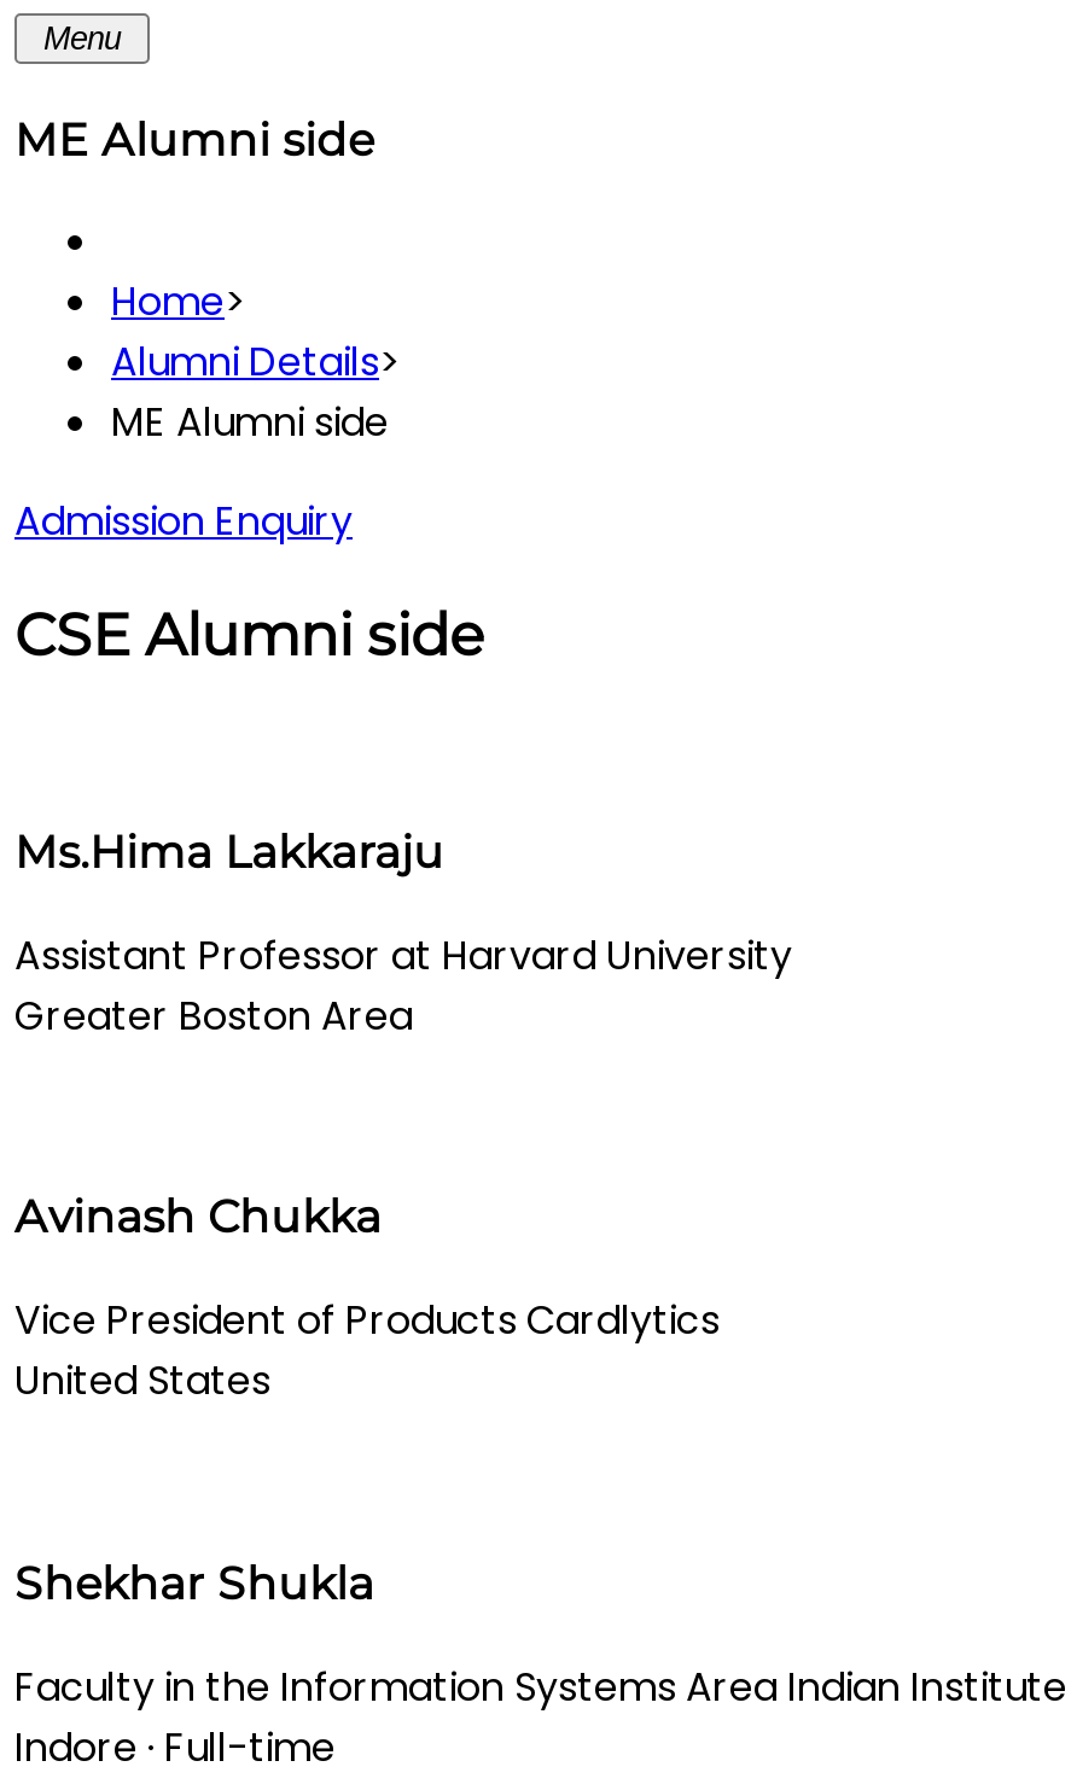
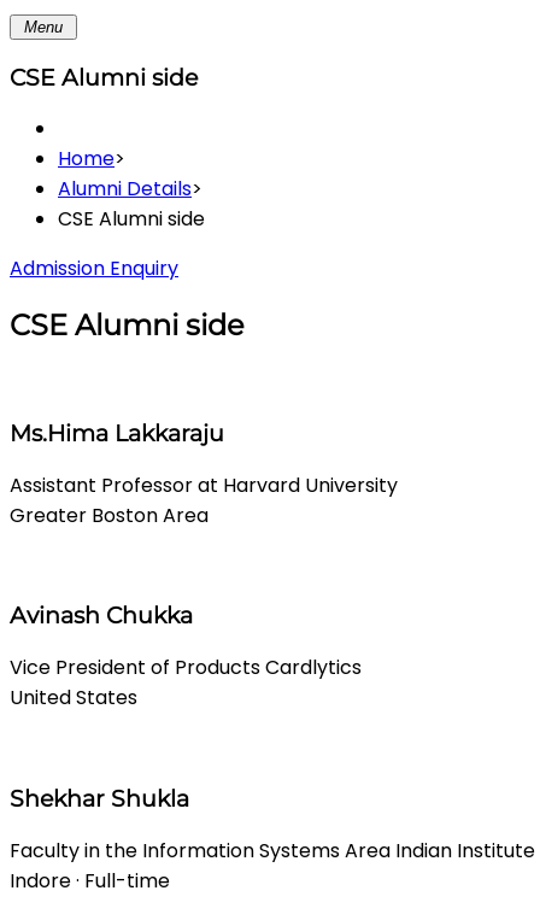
- ME Alumni side
+ CSE Alumni side

- ME Alumni side
+ CSE Alumni side
